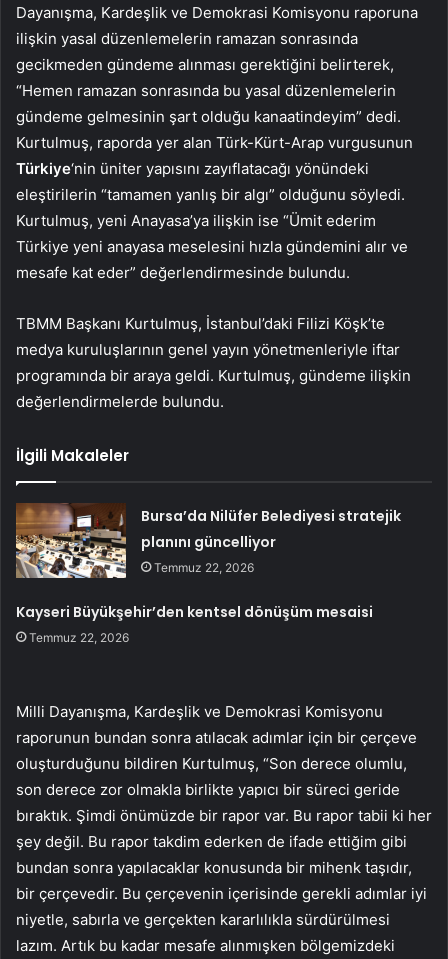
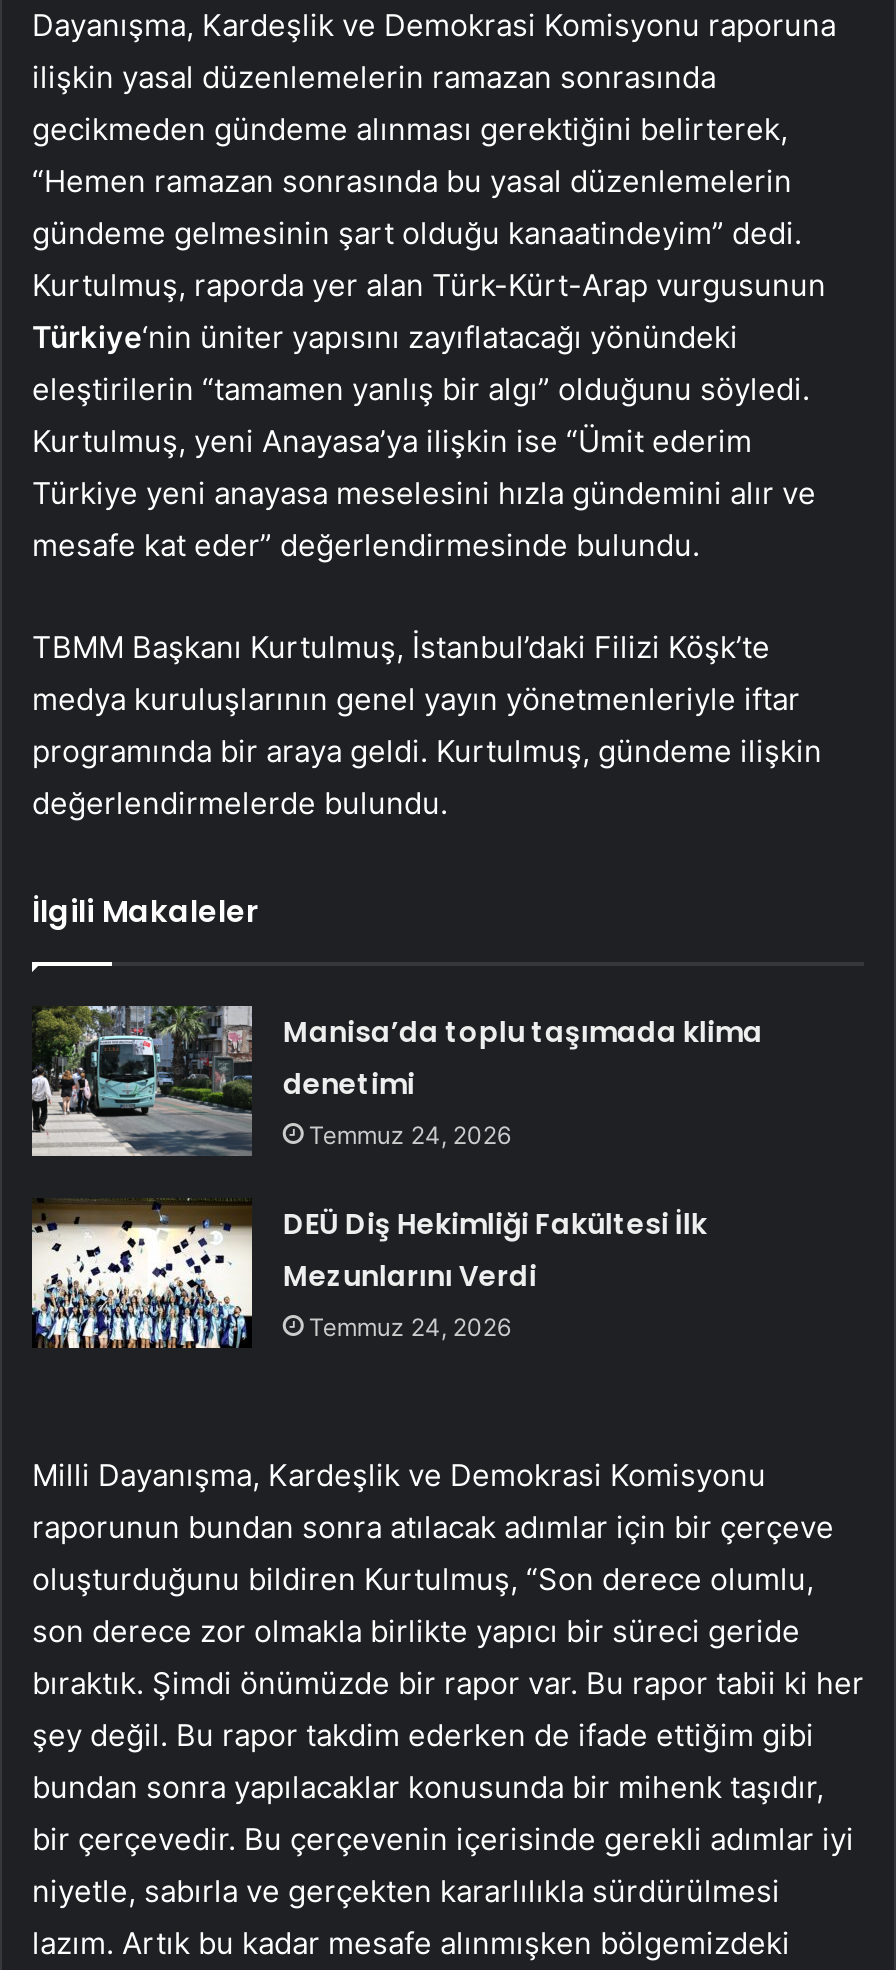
- [image]
- Bursa’da Nilüfer Belediyesi stratejik
- planını güncelliyor
- Temmuz 22, 2026
+ [image]
+ Manisa’da toplu taşımada klima
+ denetimi
+ Temmuz 24, 2026

- Kayseri Büyükşehir’den kentsel dönüşüm mesaisi
- Temmuz 22, 2026
+ DEÜ Diş Hekimliği Fakültesi İlk
+ Mezunlarını Verdi
+ Temmuz 24, 2026
